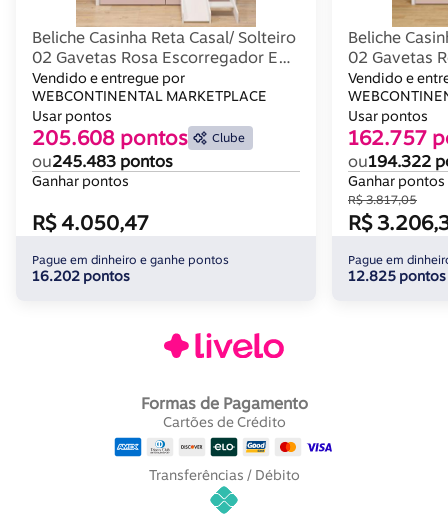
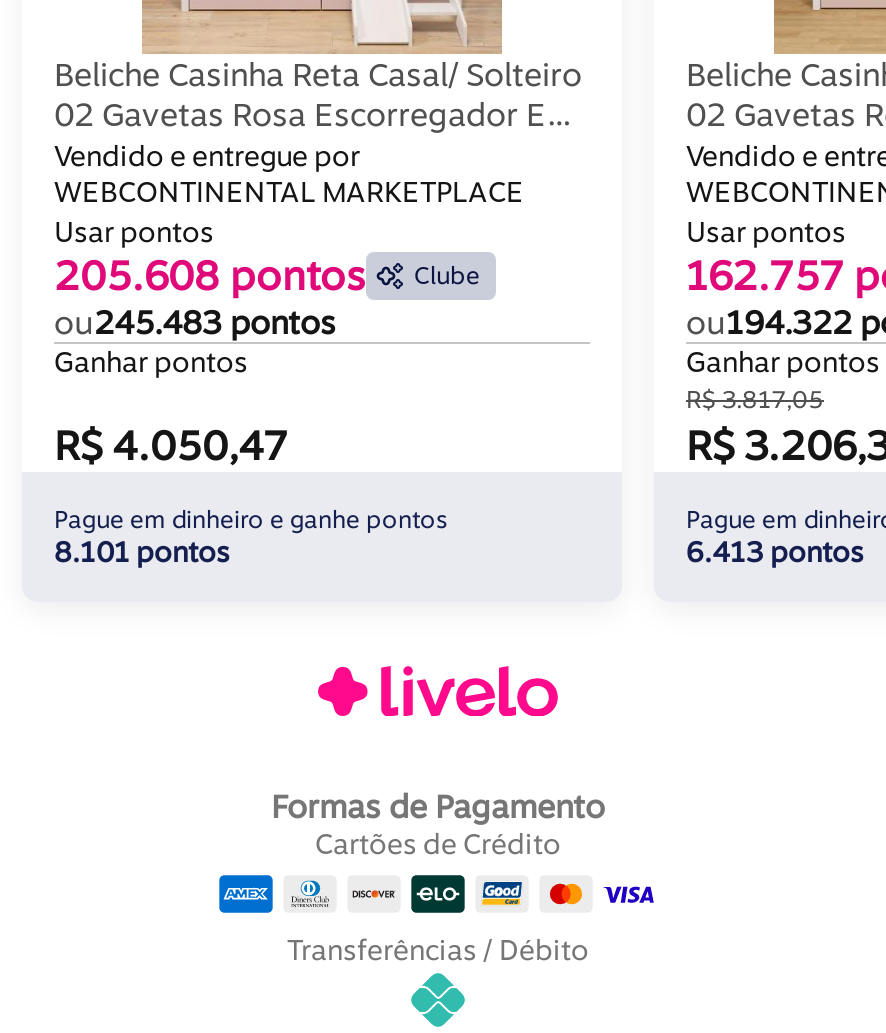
- 16.202 pontos
+ 8.101 pontos

- 12.825 pontos
+ 6.413 pontos
